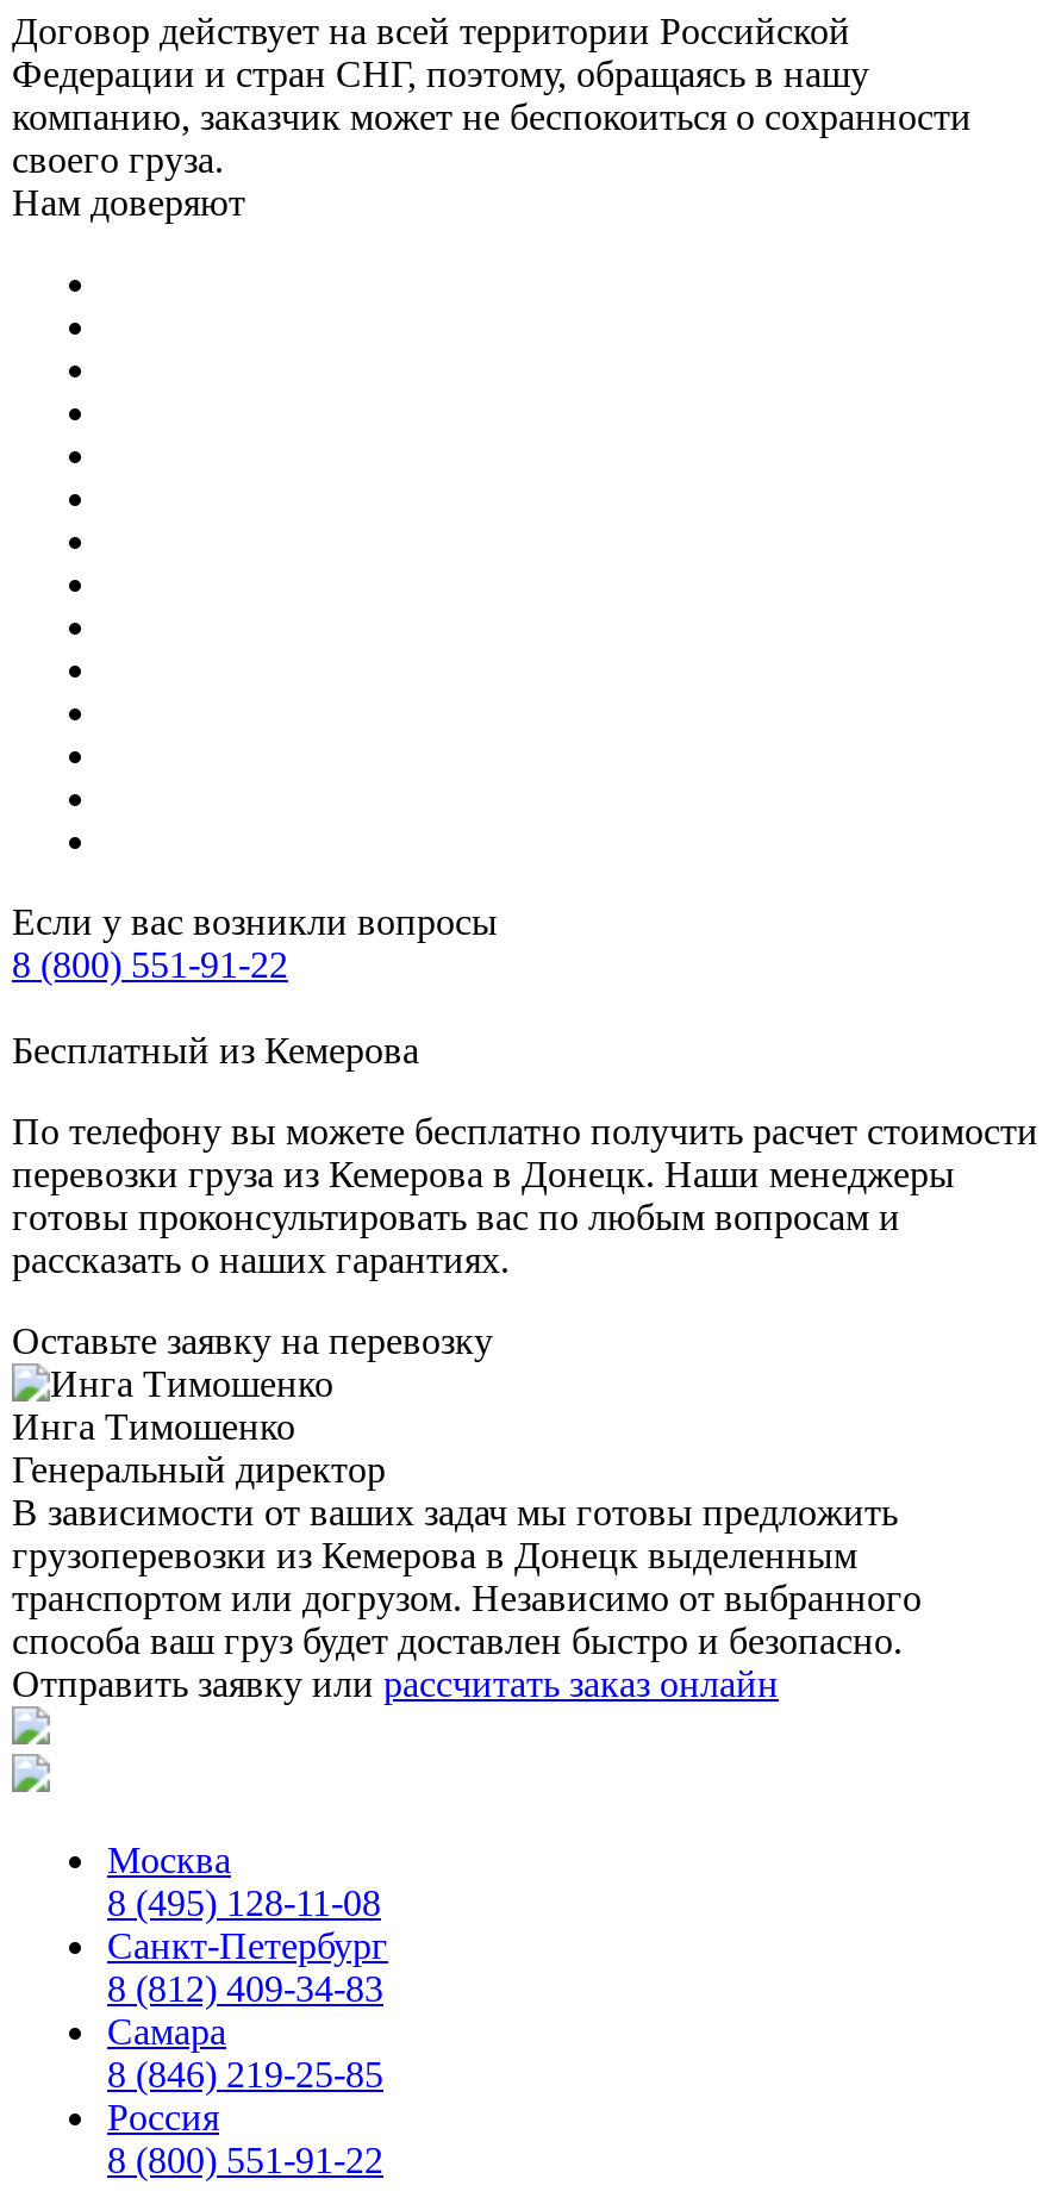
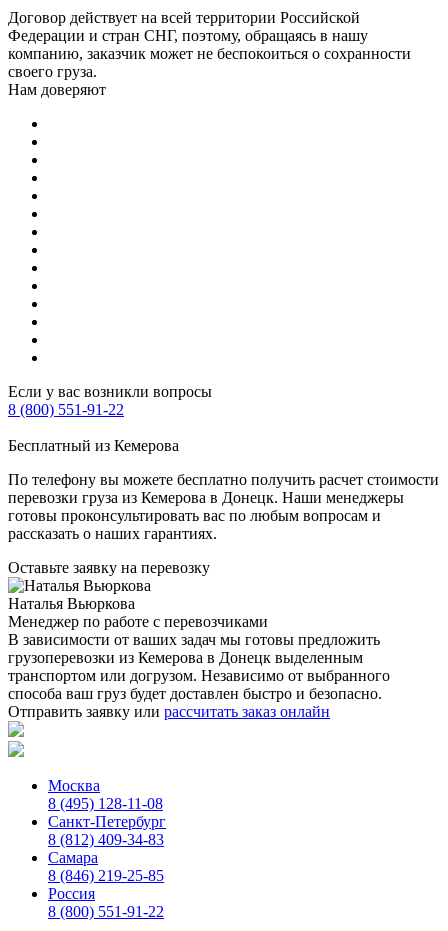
- Инга Тимошенко
- Генеральный директор
+ Наталья Вьюркова
+ Менеджер по работе с перевозчиками
